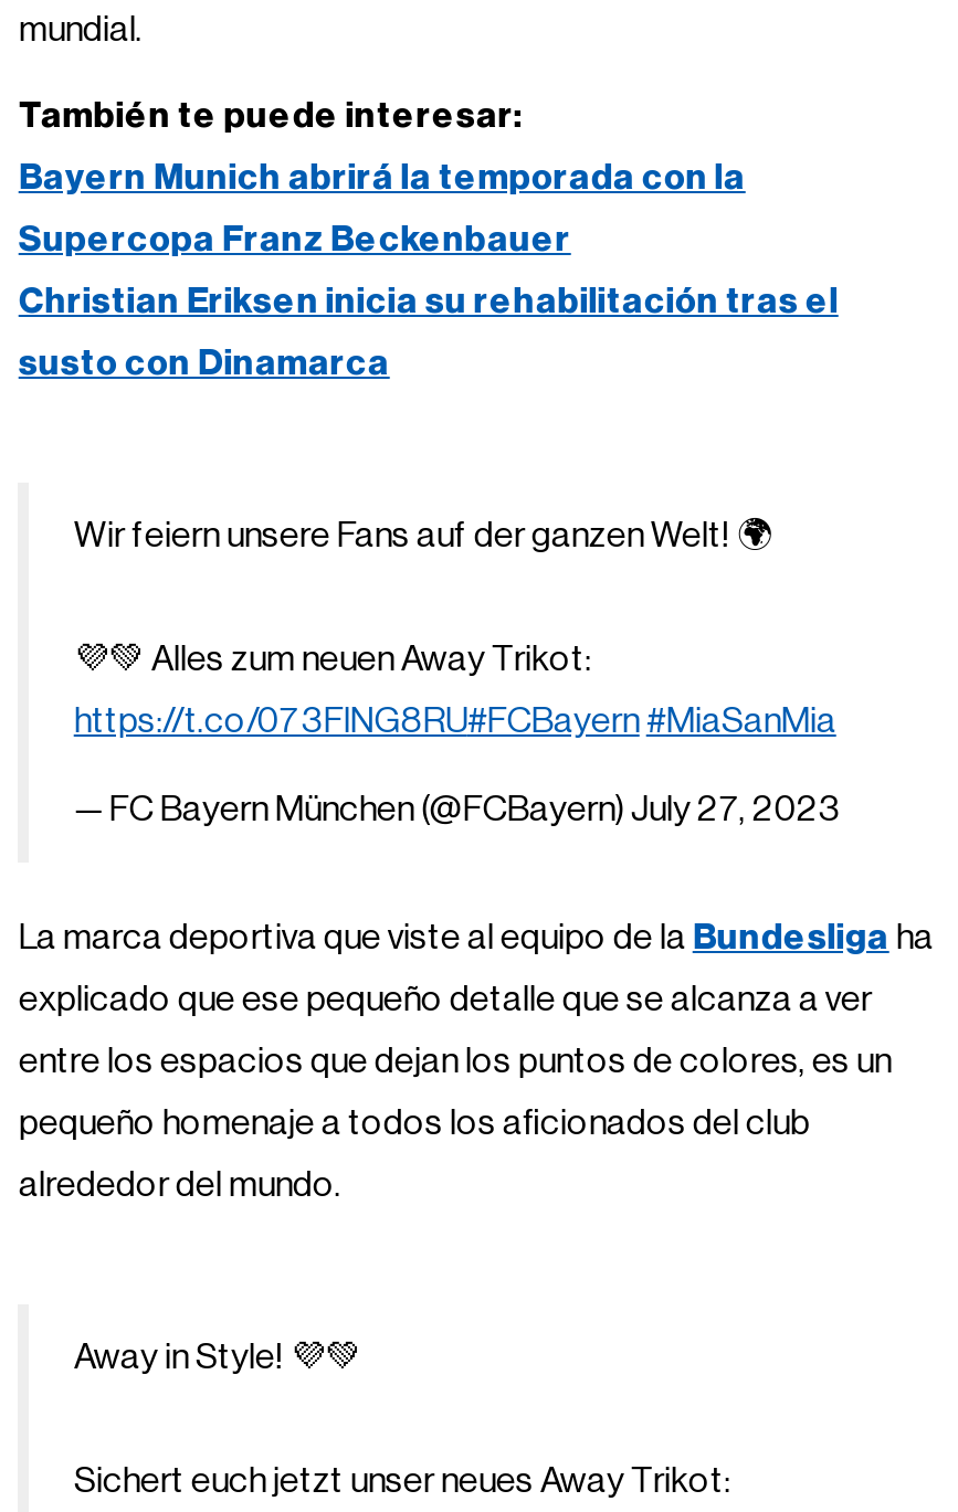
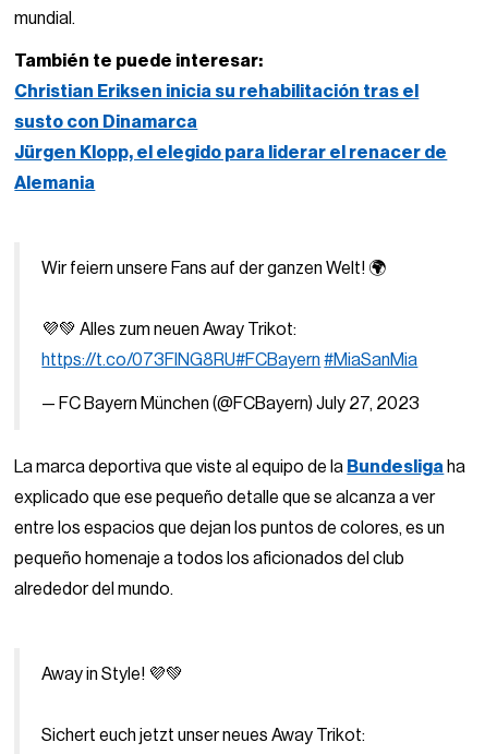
- Bayern Munich abrirá la temporada con la
- Supercopa Franz Beckenbauer

moved up: Christian Eriksen inicia su rehabilitación tras el | susto con Dinamarca

+ Jürgen Klopp, el elegido para liderar el renacer de
+ Alemania
